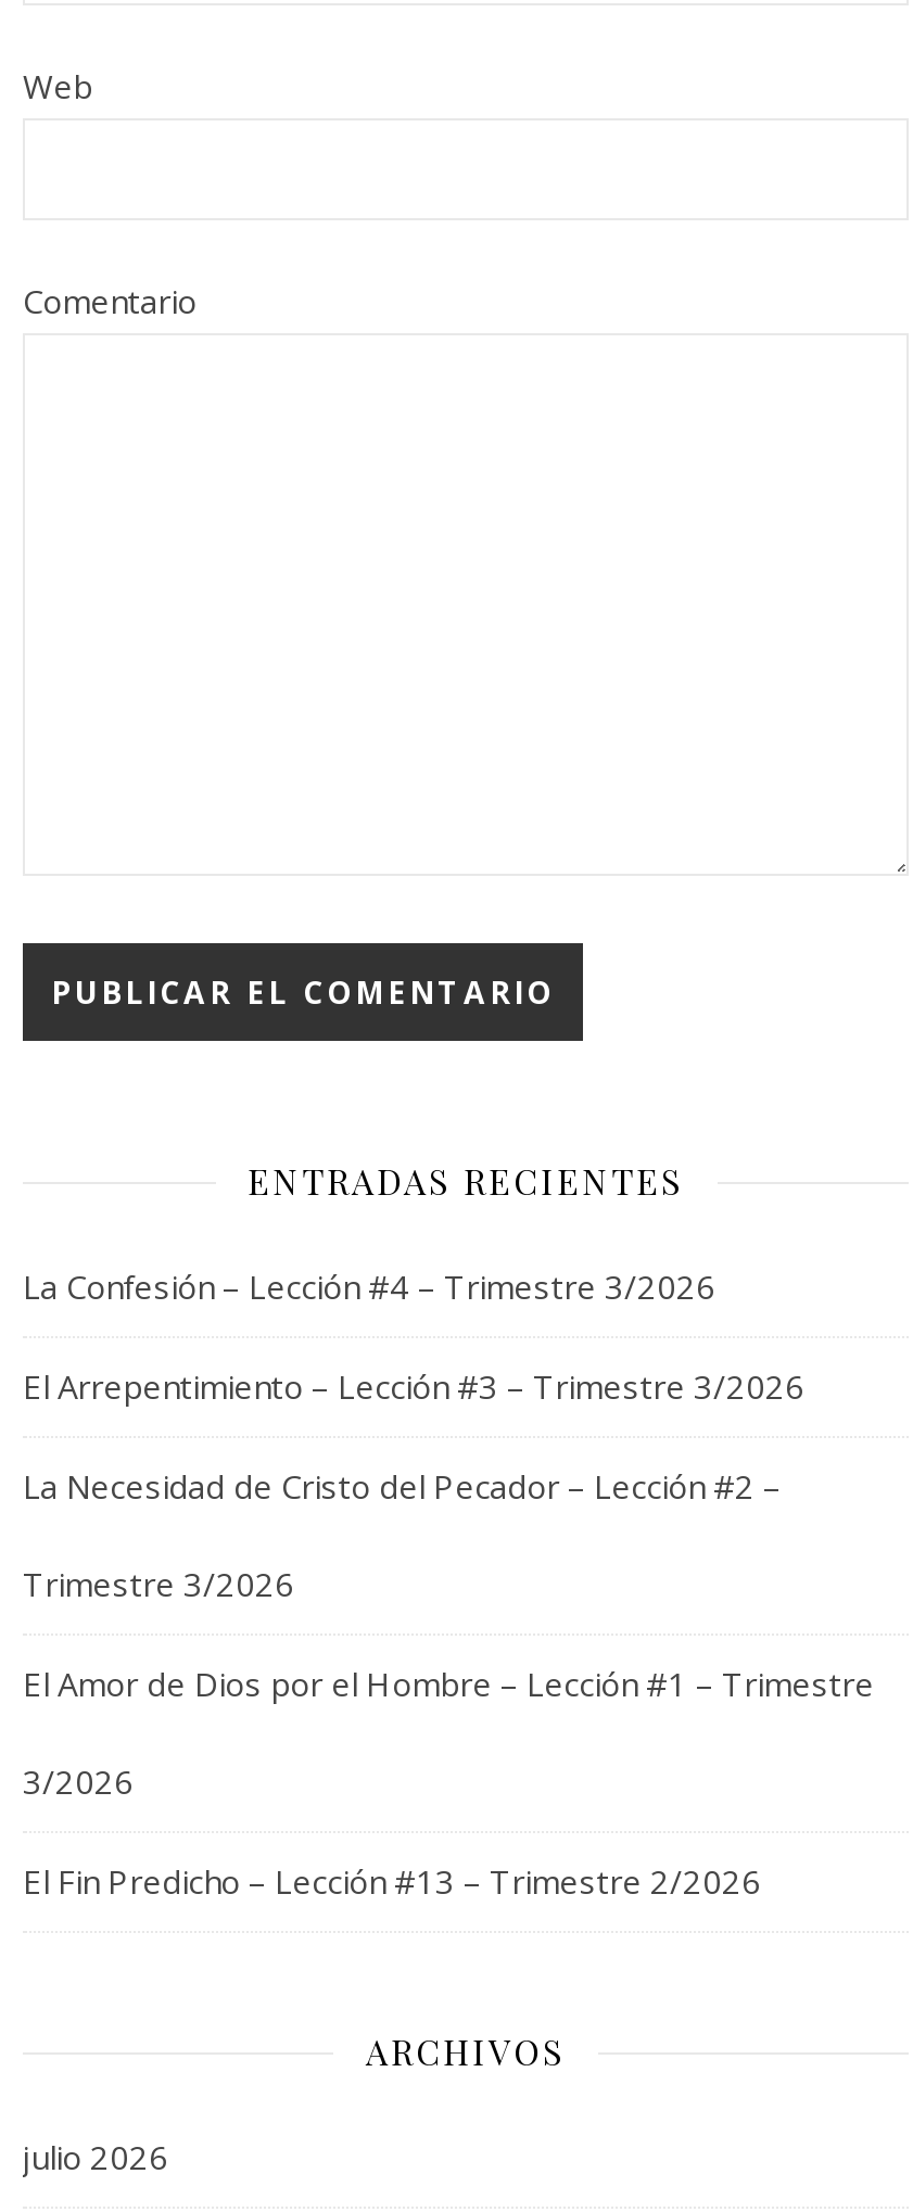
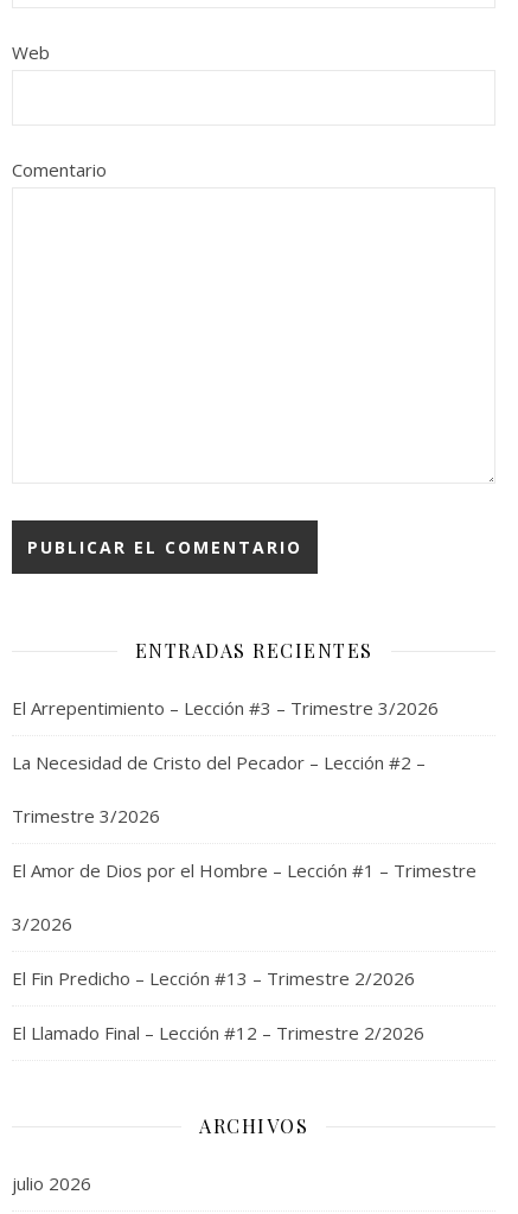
- La Confesión – Lección #4 – Trimestre 3/2026

moved up: El Arrepentimiento – Lección #3 – Trimestre 3/2026 | La Necesidad de Cristo del Pecador – Lección #2 – | Trimestre 3/2026 | El Amor de Dios por el Hombre – Lección #1 – Trimestre | 3/2026 | El Fin Predicho – Lección #13 – Trimestre 2/2026

+ El Llamado Final – Lección #12 – Trimestre 2/2026
